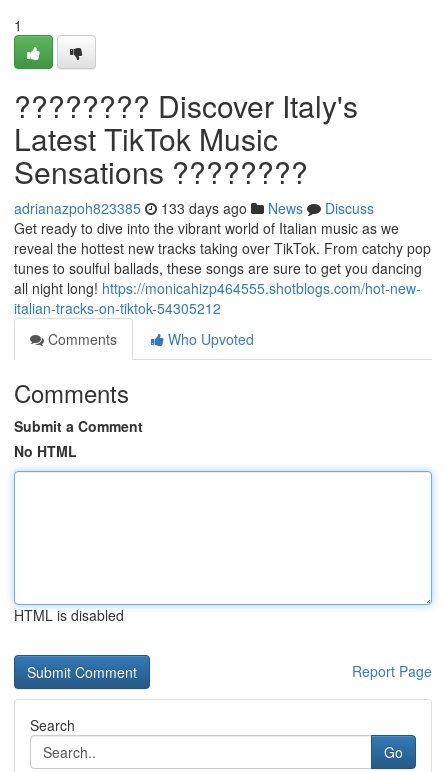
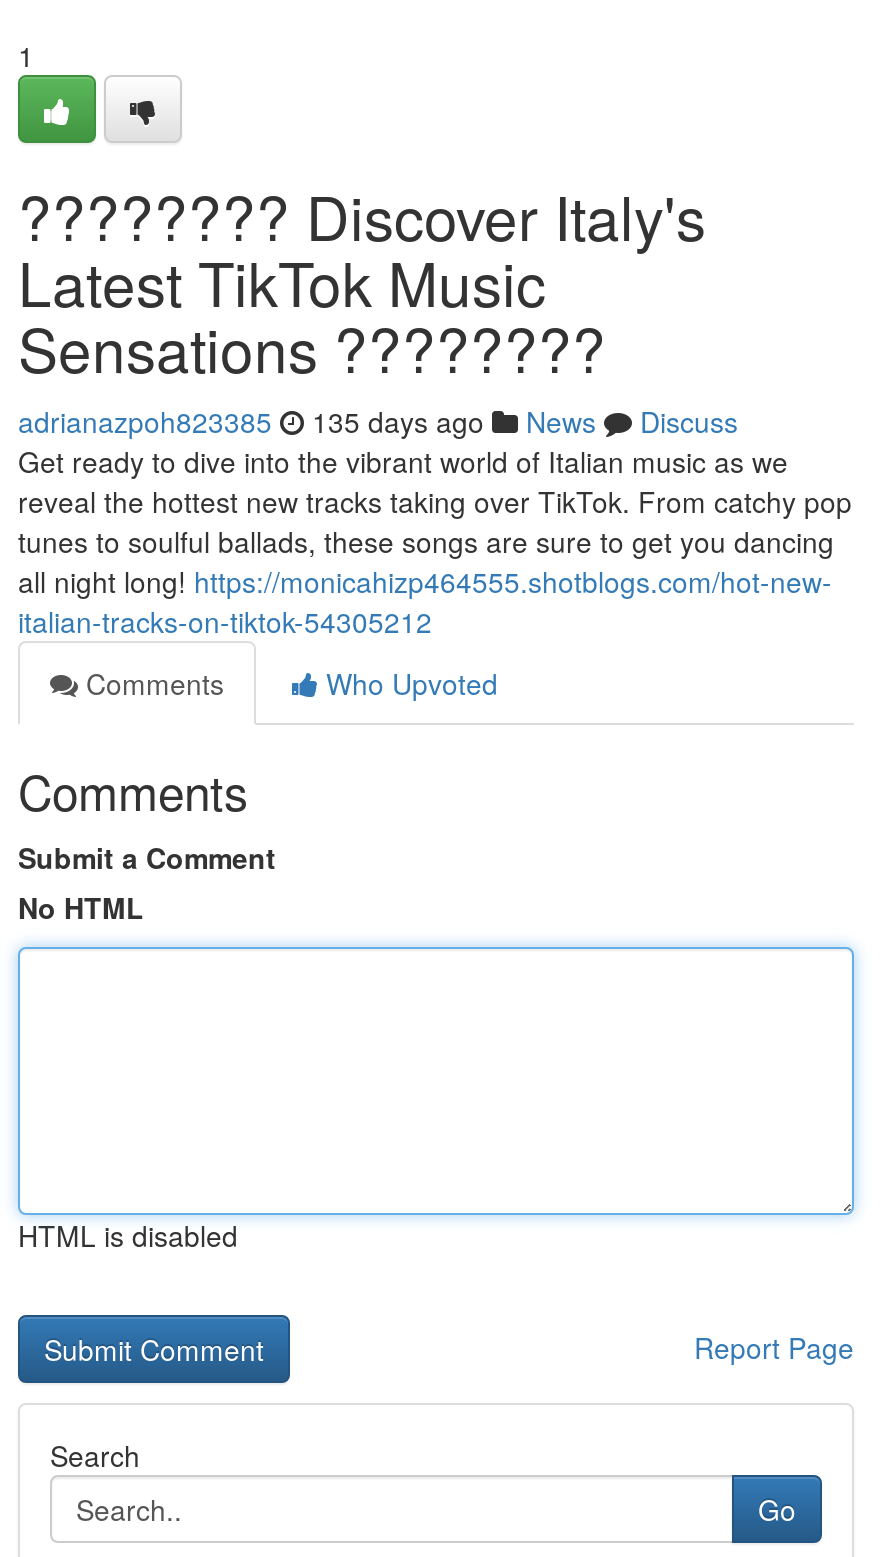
- adrianazpoh823385 133 days ago News Discuss
+ adrianazpoh823385 135 days ago News Discuss
